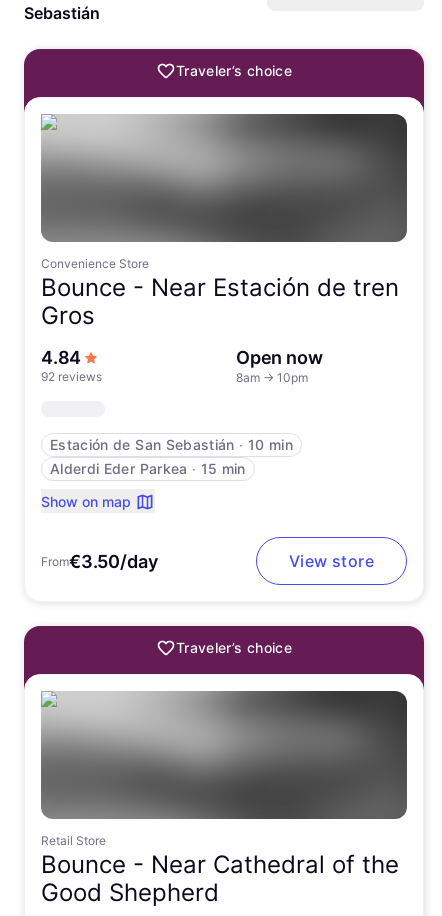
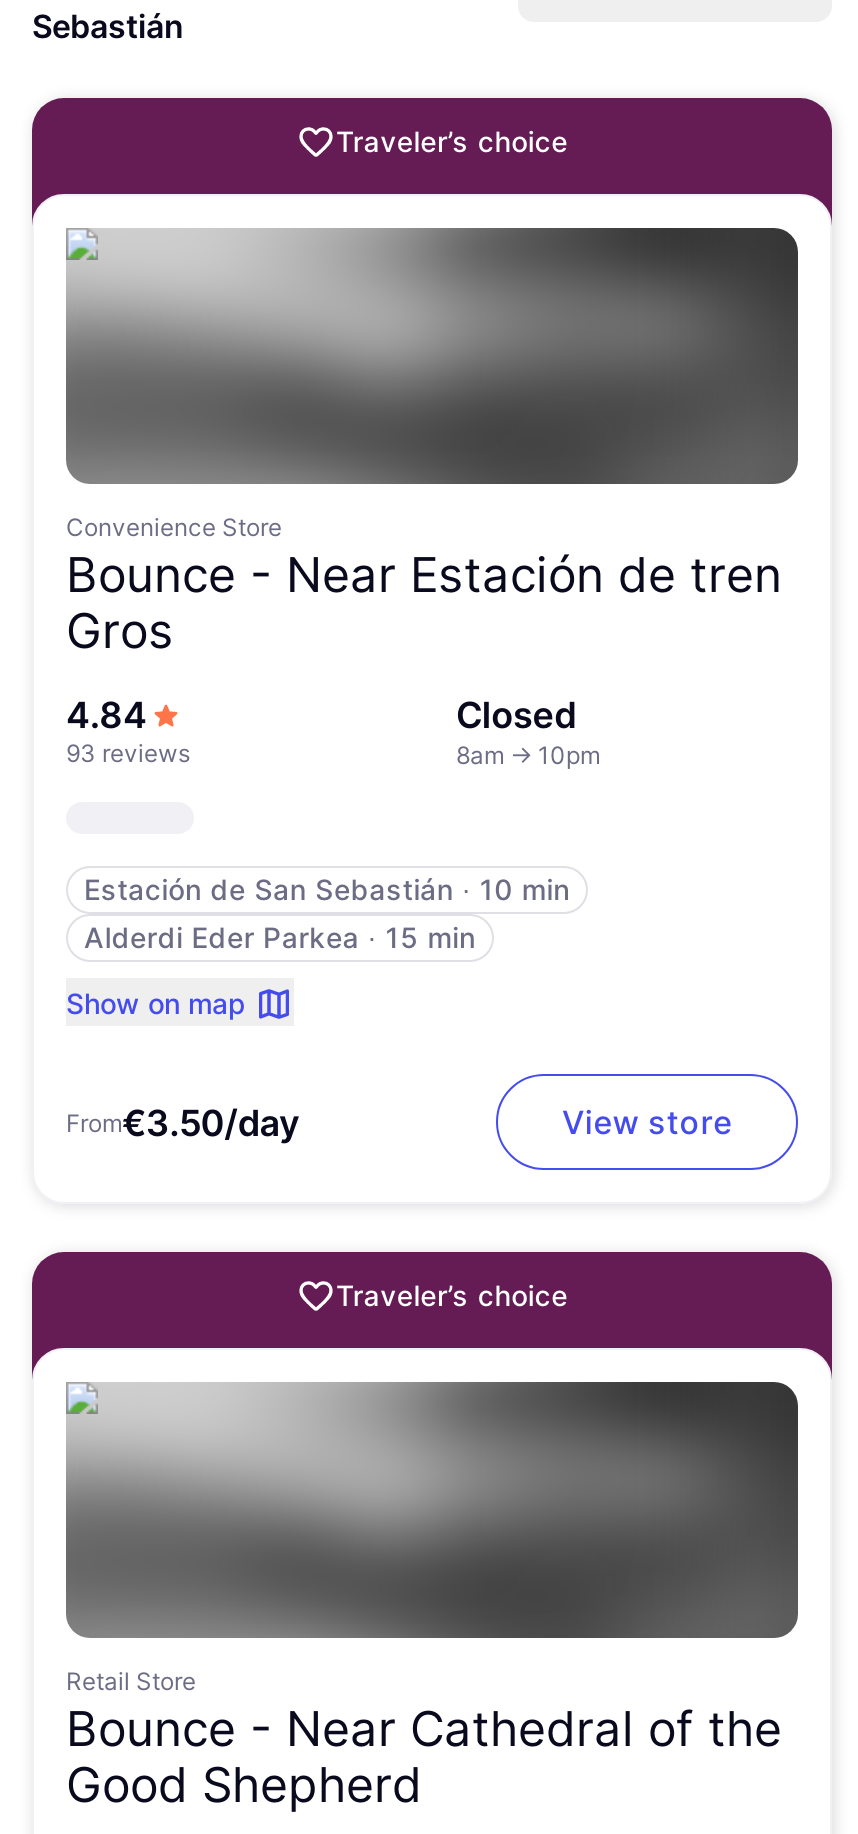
- Open now
+ Closed

- 92 reviews
+ 93 reviews
